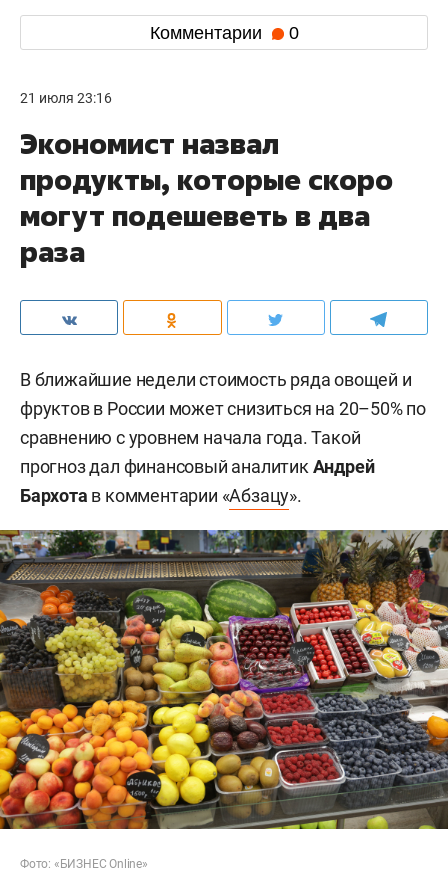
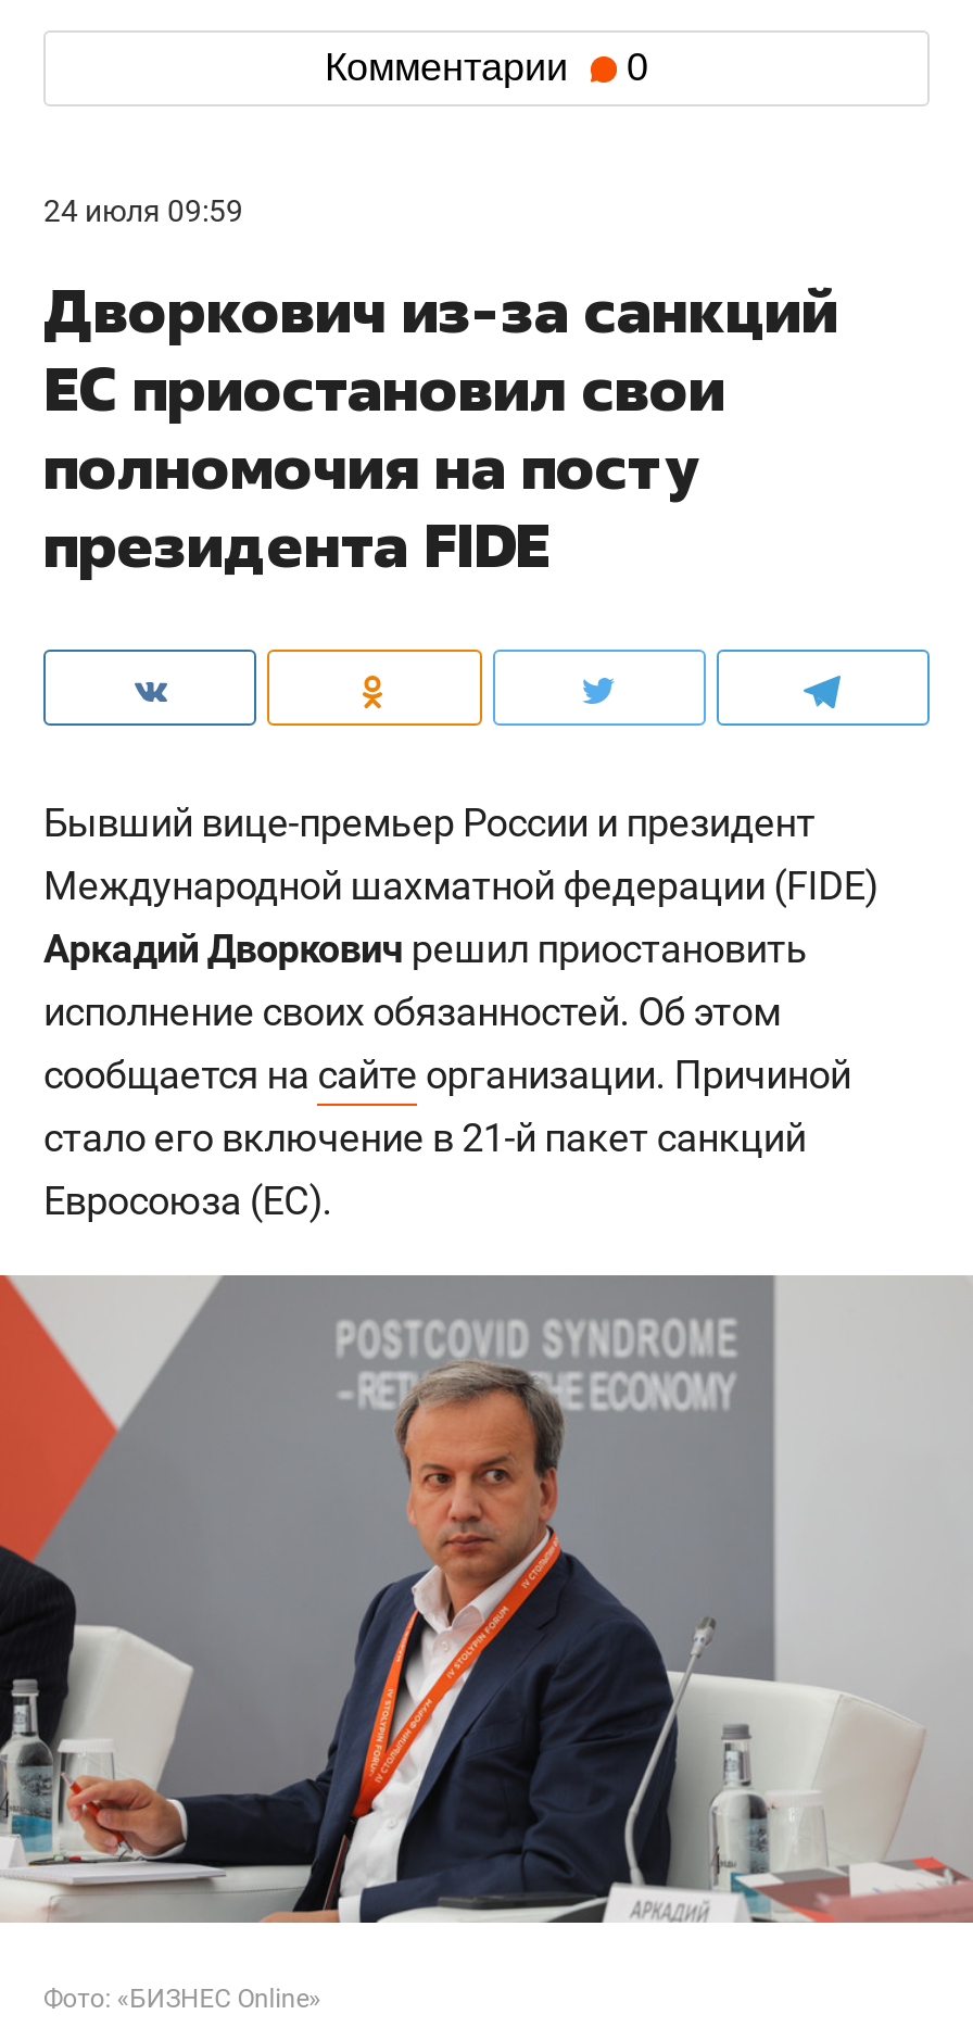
- 21 июля 23:16
+ 24 июля 09:59

- Экономист назвал
- продукты, которые скоро
- могут подешеветь в два
- раза
+ Дворкович из-за санкций
+ ЕС приостановил свои
+ полномочия на посту
+ президента FIDE

- В ближайшие недели стоимость ряда овощей и
- фруктов в России может снизиться на 20–50% по
- сравнению с уровнем начала года. Такой
- прогноз дал финансовый аналитик Андрей
- Бархота в комментарии «Абзацу».
+ Бывший вице-премьер России и президент
+ Международной шахматной федерации (FIDE)
+ Аркадий Дворкович решил приостановить
+ исполнение своих обязанностей. Об этом
+ сообщается на сайте организации. Причиной
+ стало его включение в 21-й пакет санкций
+ Евросоюза (ЕС).

- [image]
+ [image]
